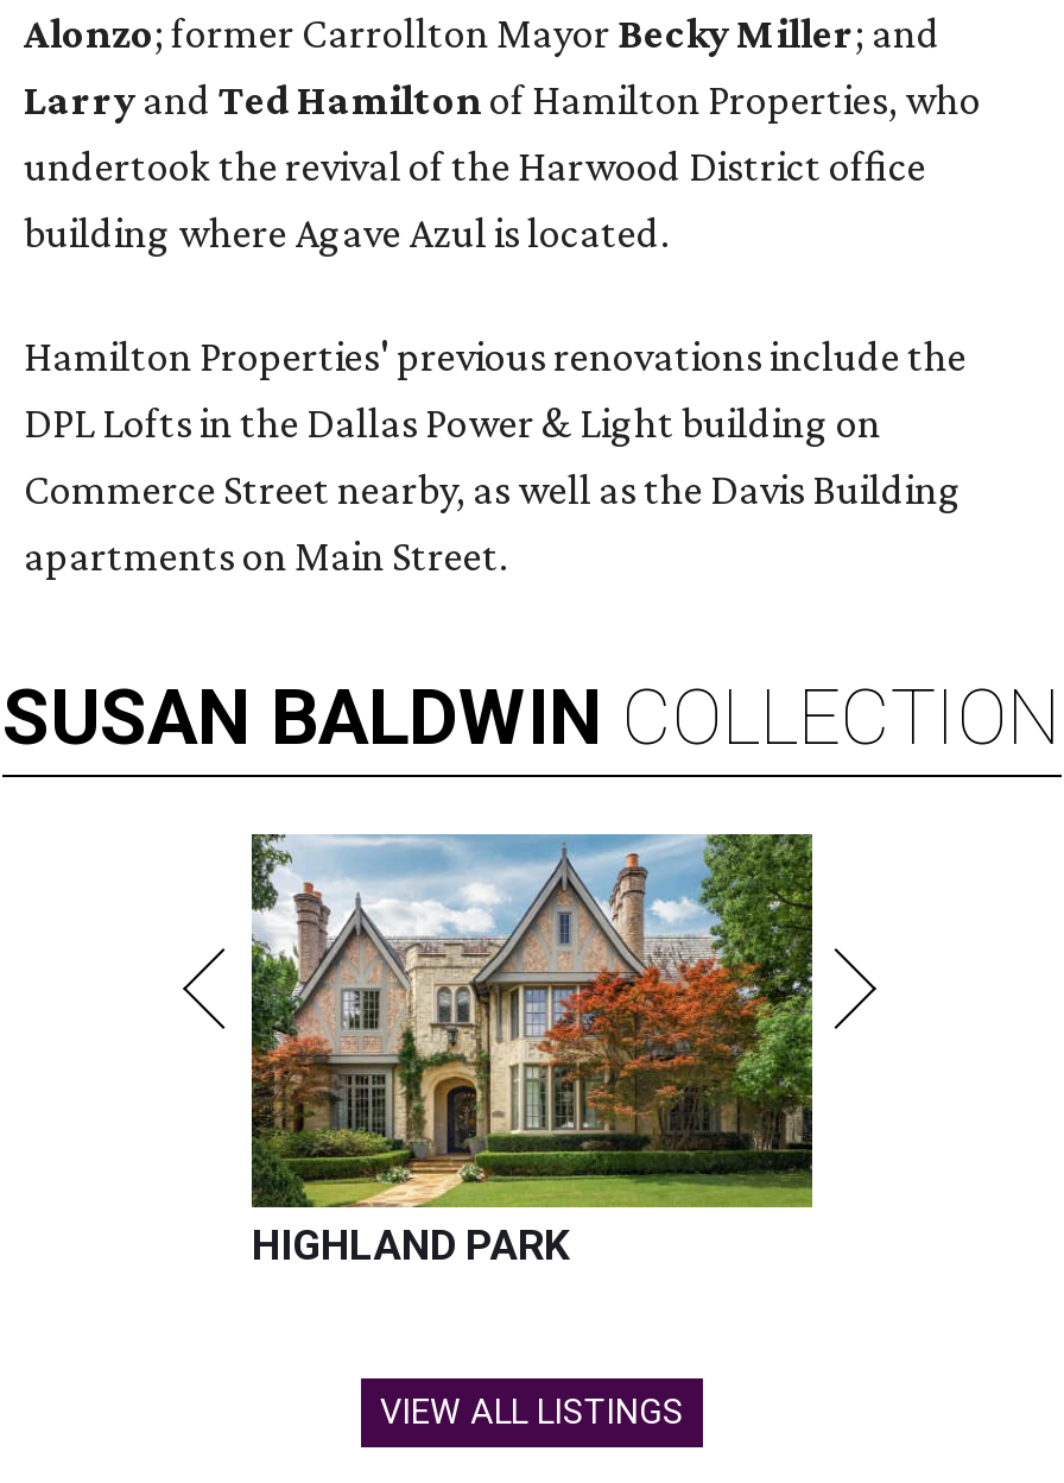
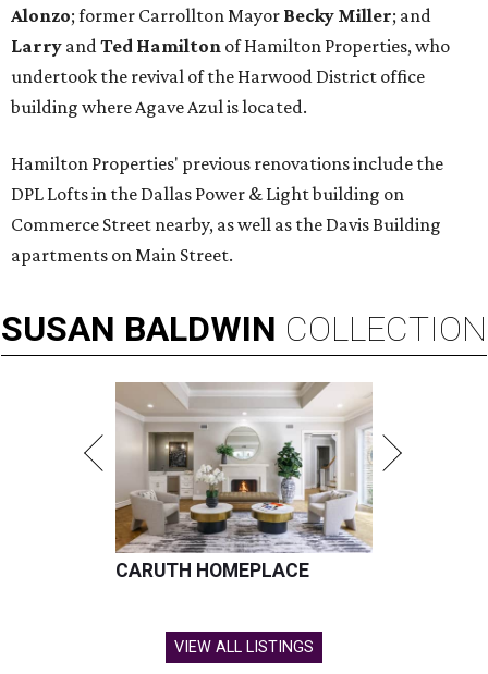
- [image]
- HIGHLAND PARK
+ [image]
+ CARUTH HOMEPLACE
